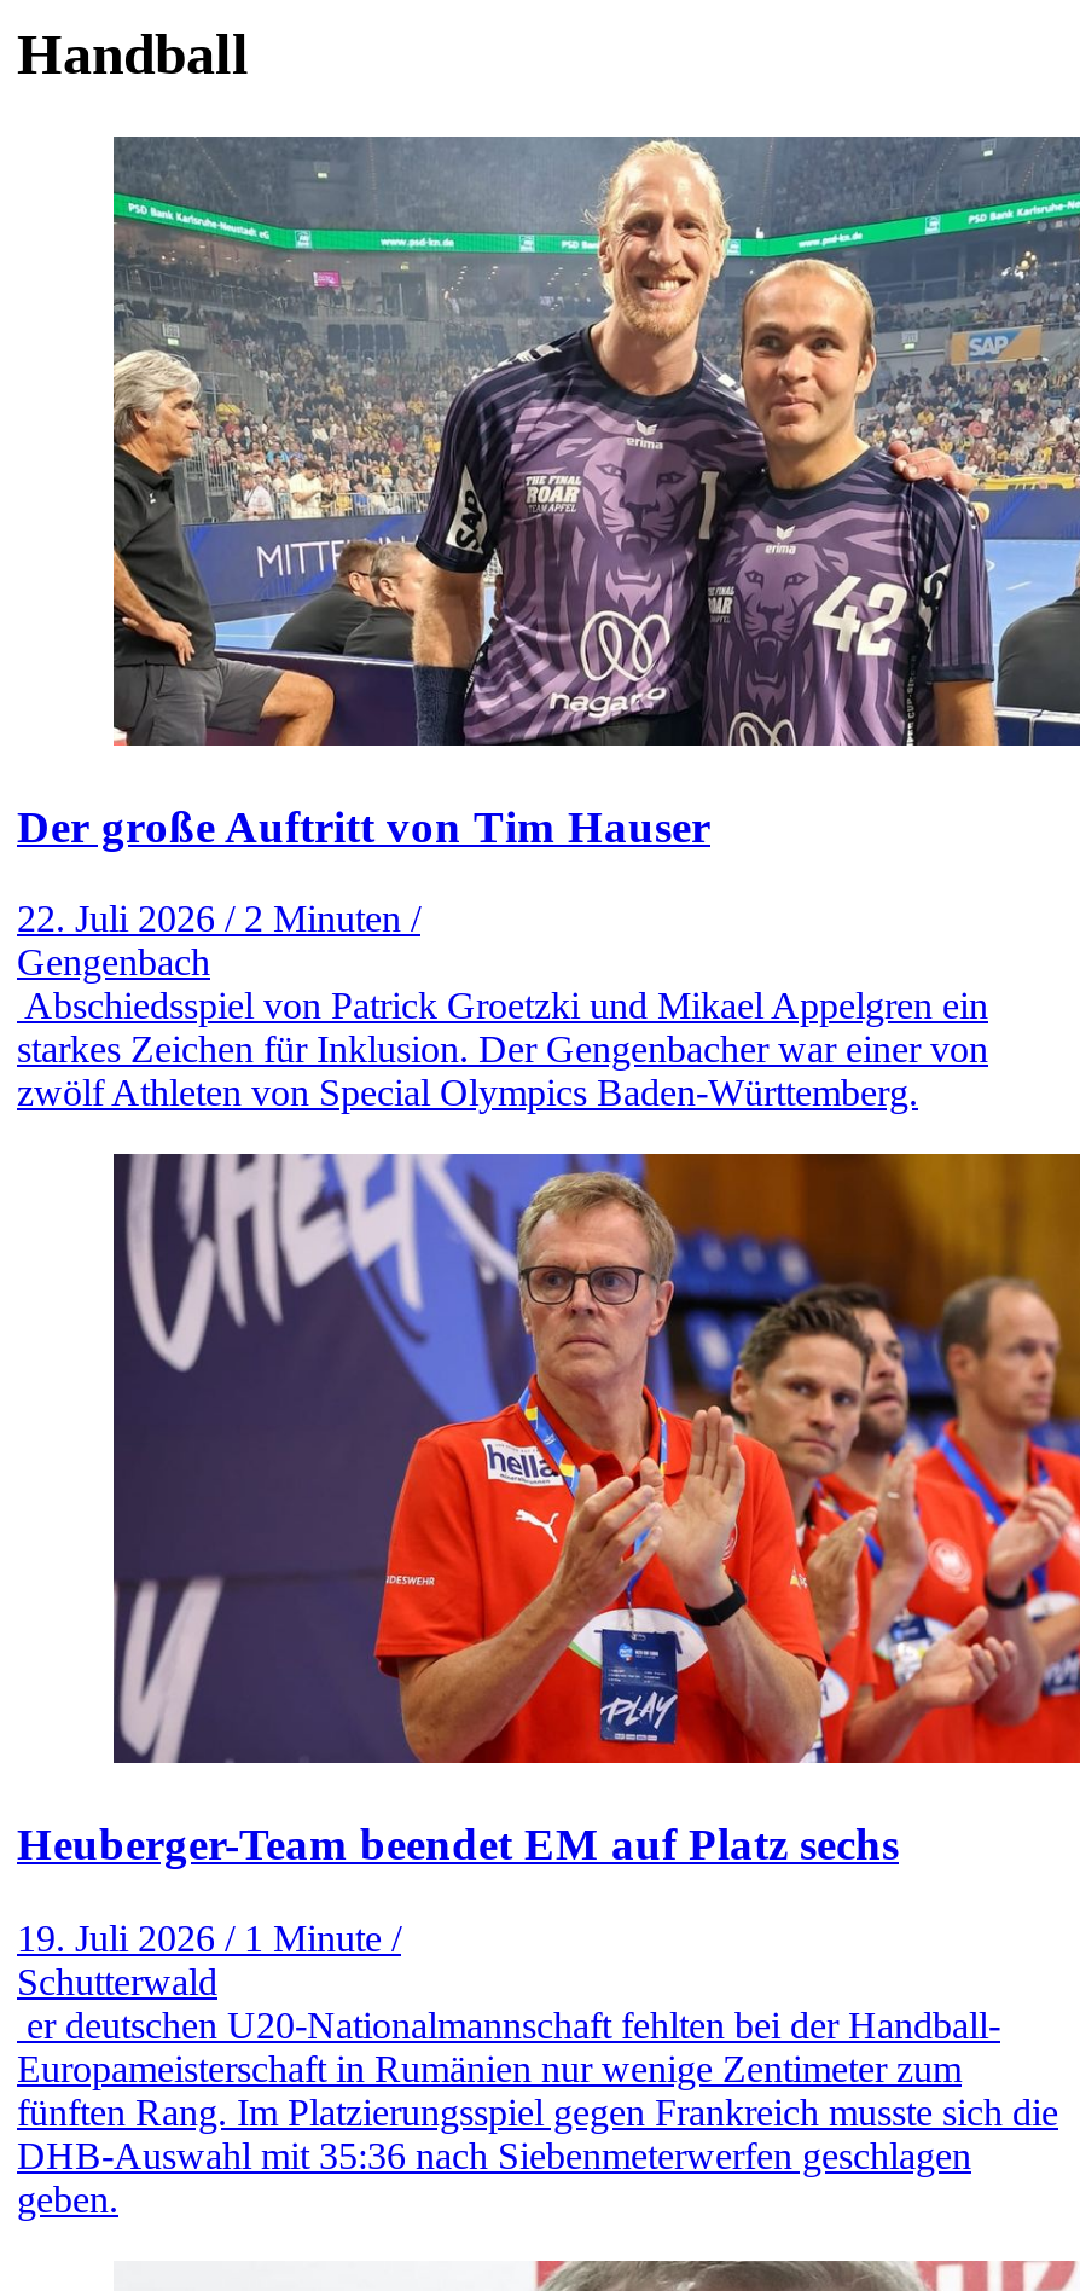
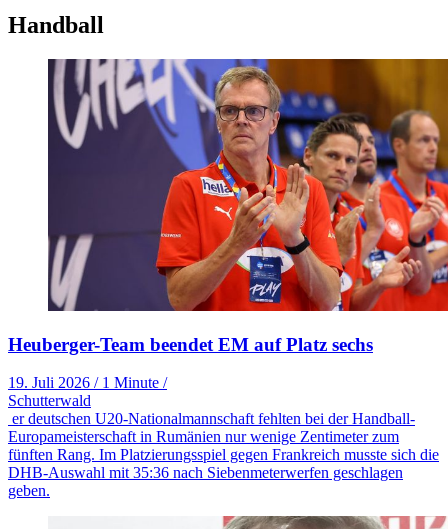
- [image]
- Der große Auftritt von Tim Hauser
- 22. Juli 2026 / 2 Minuten /
- Gengenbach
- Abschiedsspiel von Patrick Groetzki und Mikael Appelgren ein
- starkes Zeichen für Inklusion. Der Gengenbacher war einer von
- zwölf Athleten von Special Olympics Baden-Württemberg.
